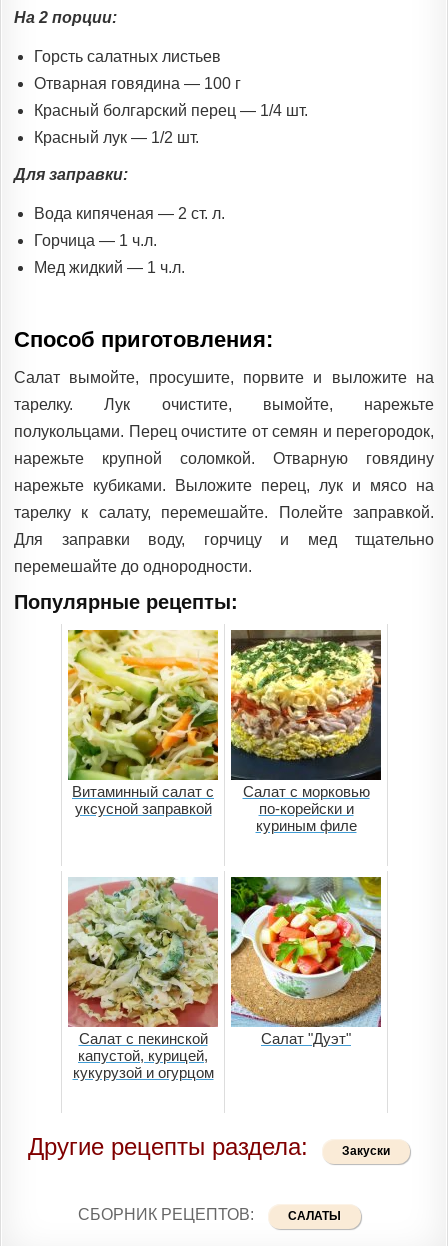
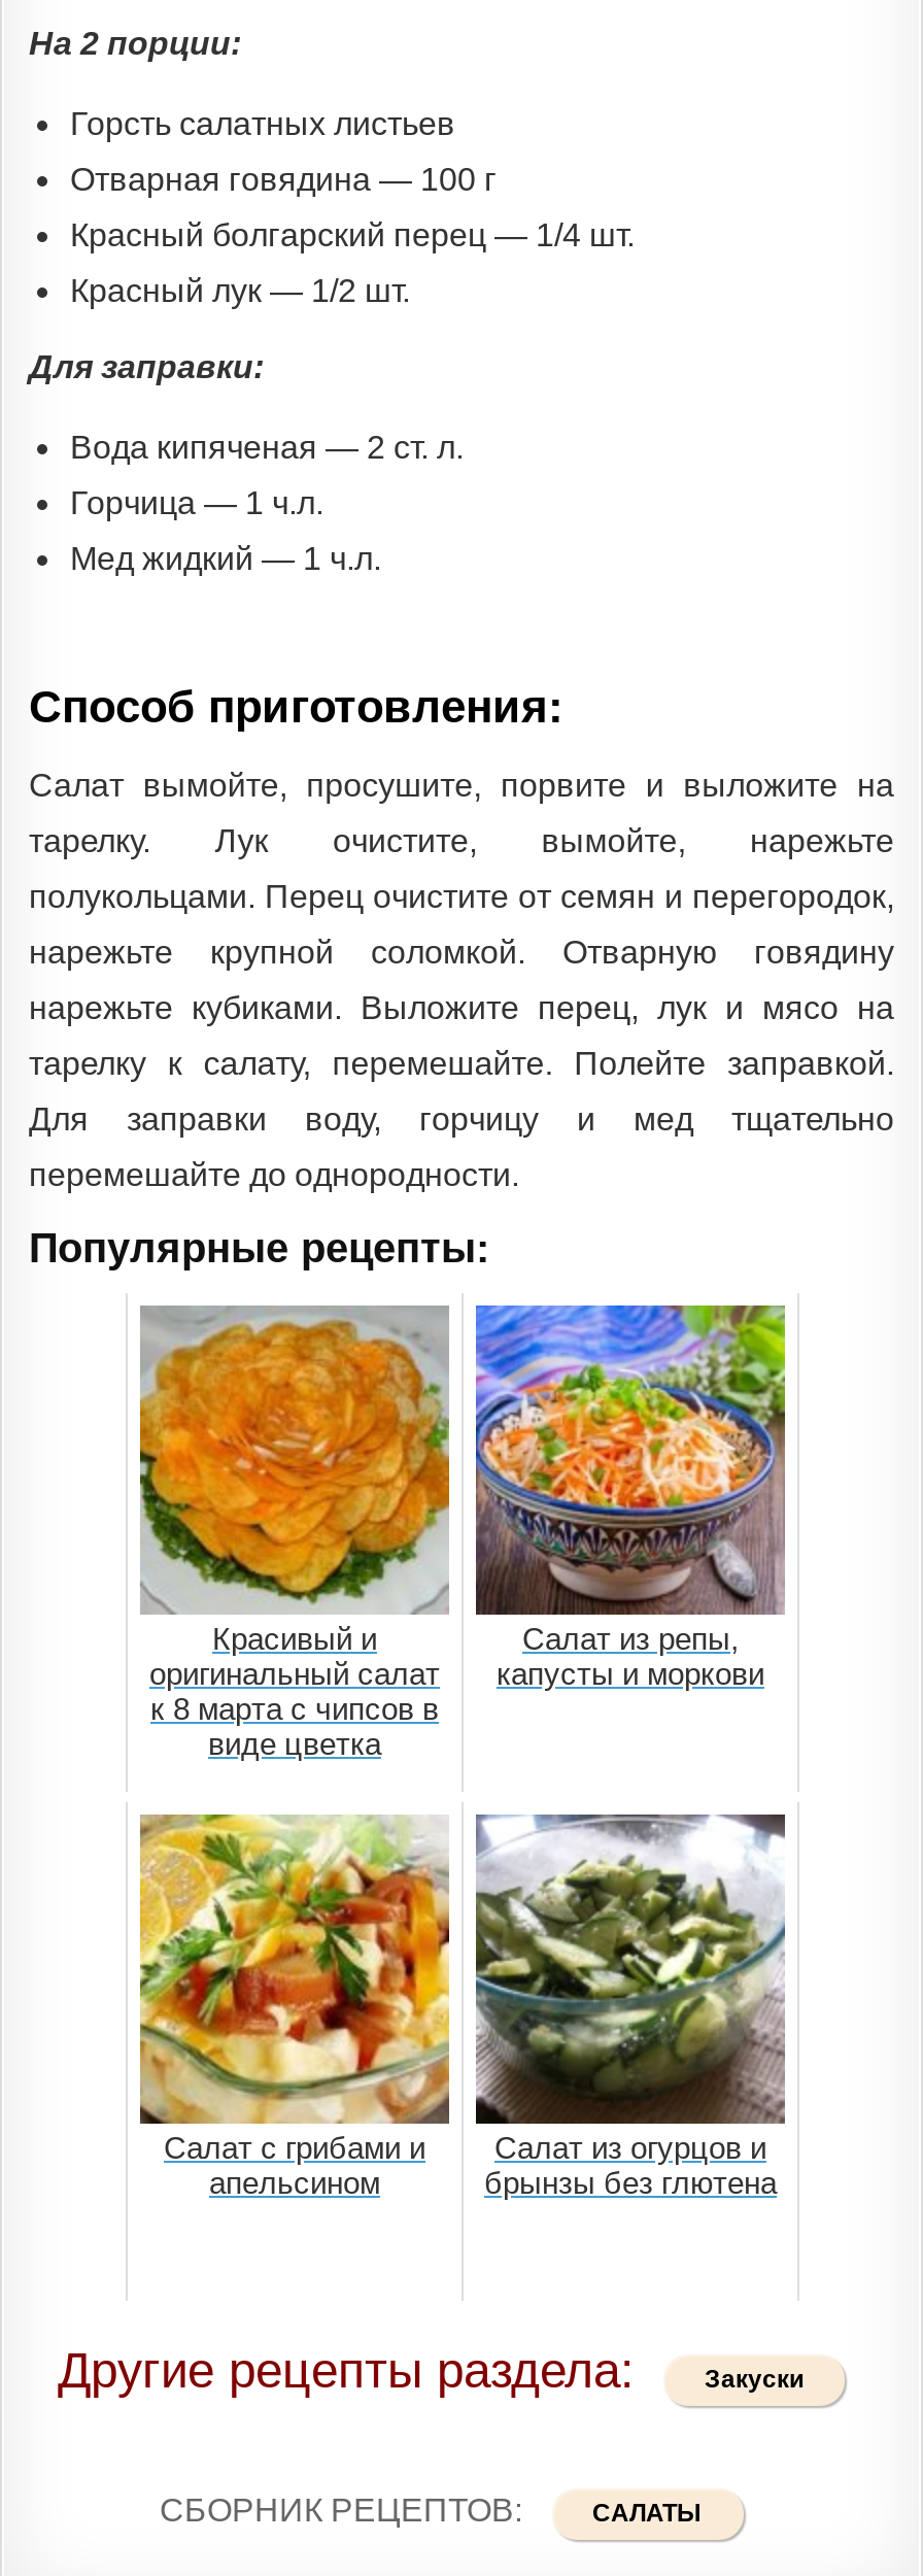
- [image]
- Витаминный салат с
- уксусной заправкой
+ [image]
+ Красивый и
+ оригинальный салат
+ к 8 марта с чипсов в
+ виде цветка

- [image]
- Салат с морковью
- по-корейски и
- куриным филе
+ [image]
+ Салат из репы,
+ капусты и моркови

- [image]
- Салат с пекинской
- капустой, курицей,
- кукурузой и огурцом
+ [image]
+ Салат с грибами и
+ апельсином

- [image]
- Салат "Дуэт"
+ [image]
+ Салат из огурцов и
+ брынзы без глютена
